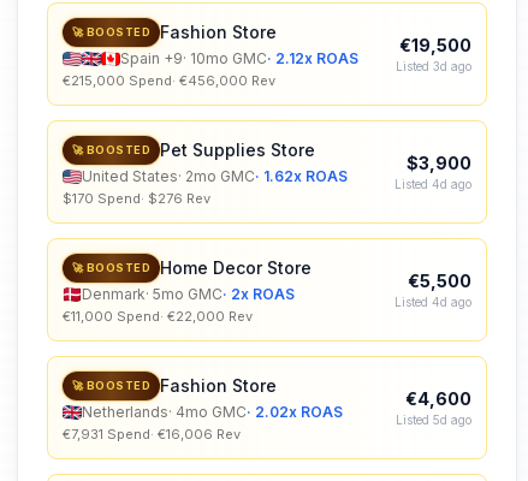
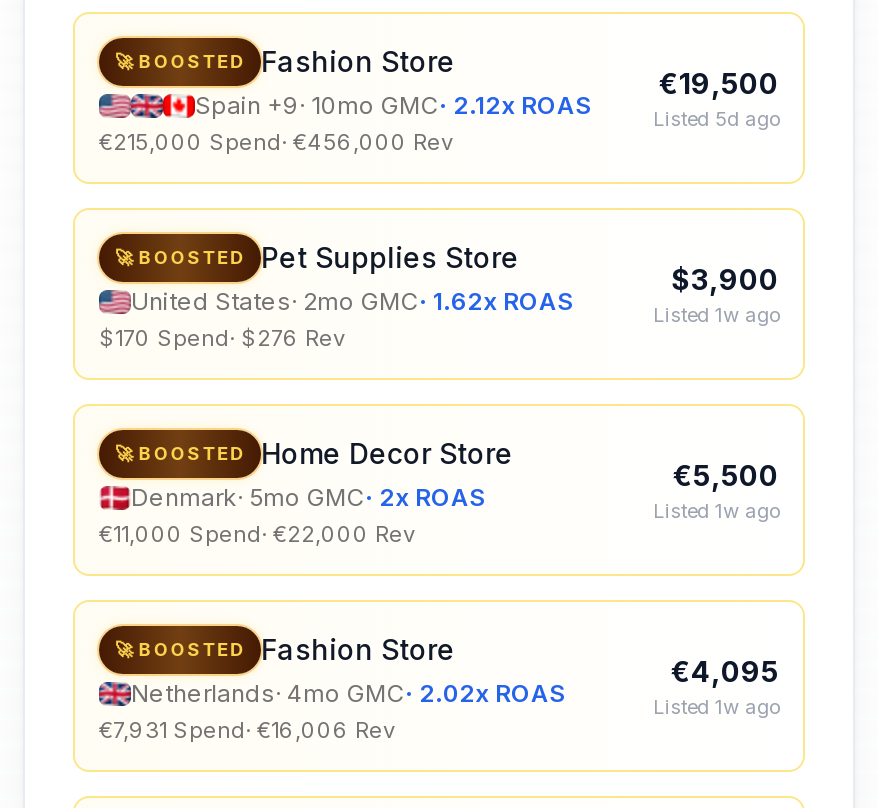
- Listed 3d ago
+ Listed 5d ago

- Listed 4d ago
+ Listed 1w ago

- Listed 4d ago
+ Listed 1w ago

- €4,600
+ €4,095

- Listed 5d ago
+ Listed 1w ago
